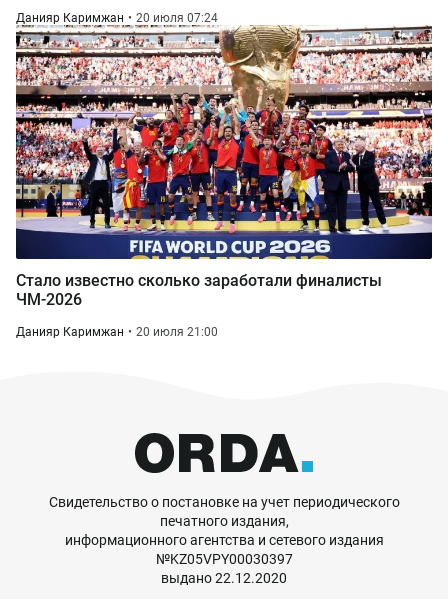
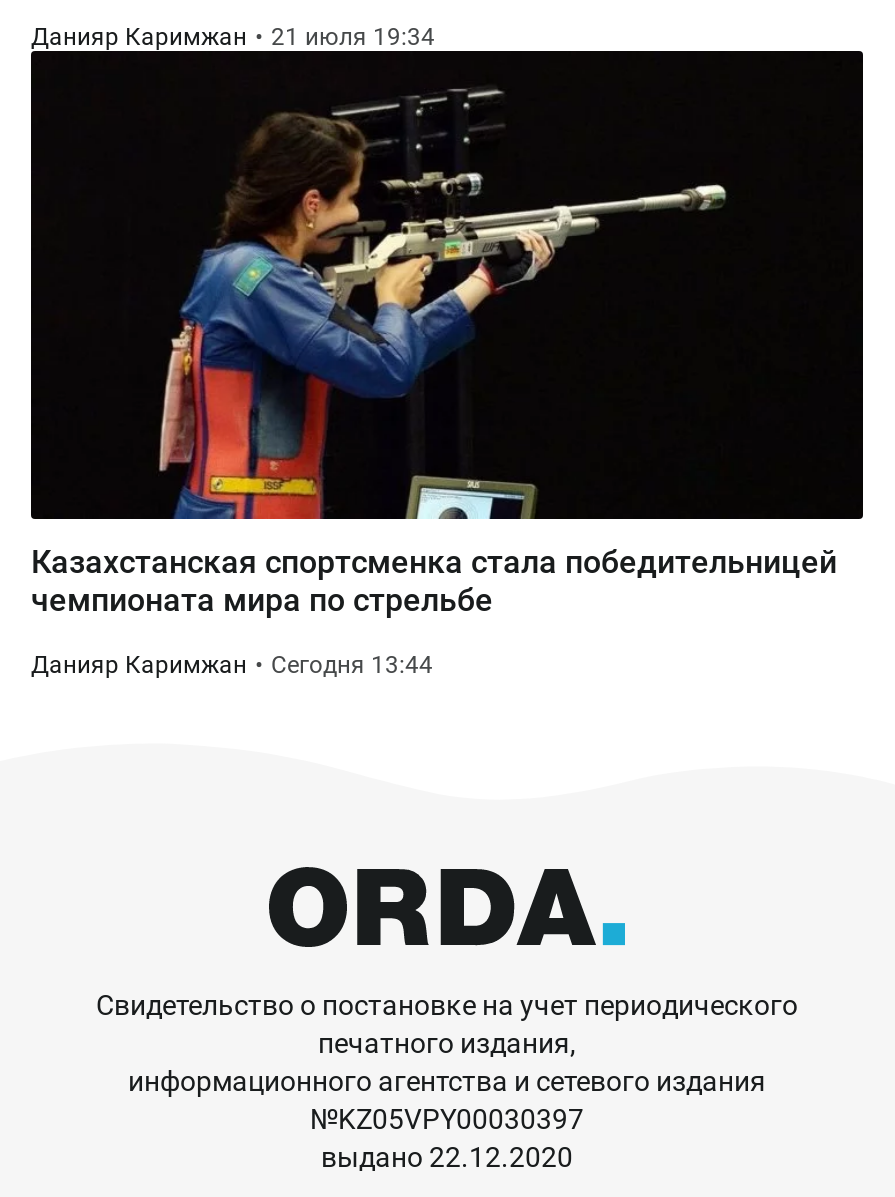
- Данияр Каримжан 20 июля 07:24
+ Данияр Каримжан 21 июля 19:34

- [image]
- Стало известно сколько заработали финалисты
- ЧМ-2026
+ [image]
+ Казахстанская спортсменка стала победительницей
+ чемпионата мира по стрельбе

- Данияр Каримжан 20 июля 21:00
+ Данияр Каримжан Сегодня 13:44
